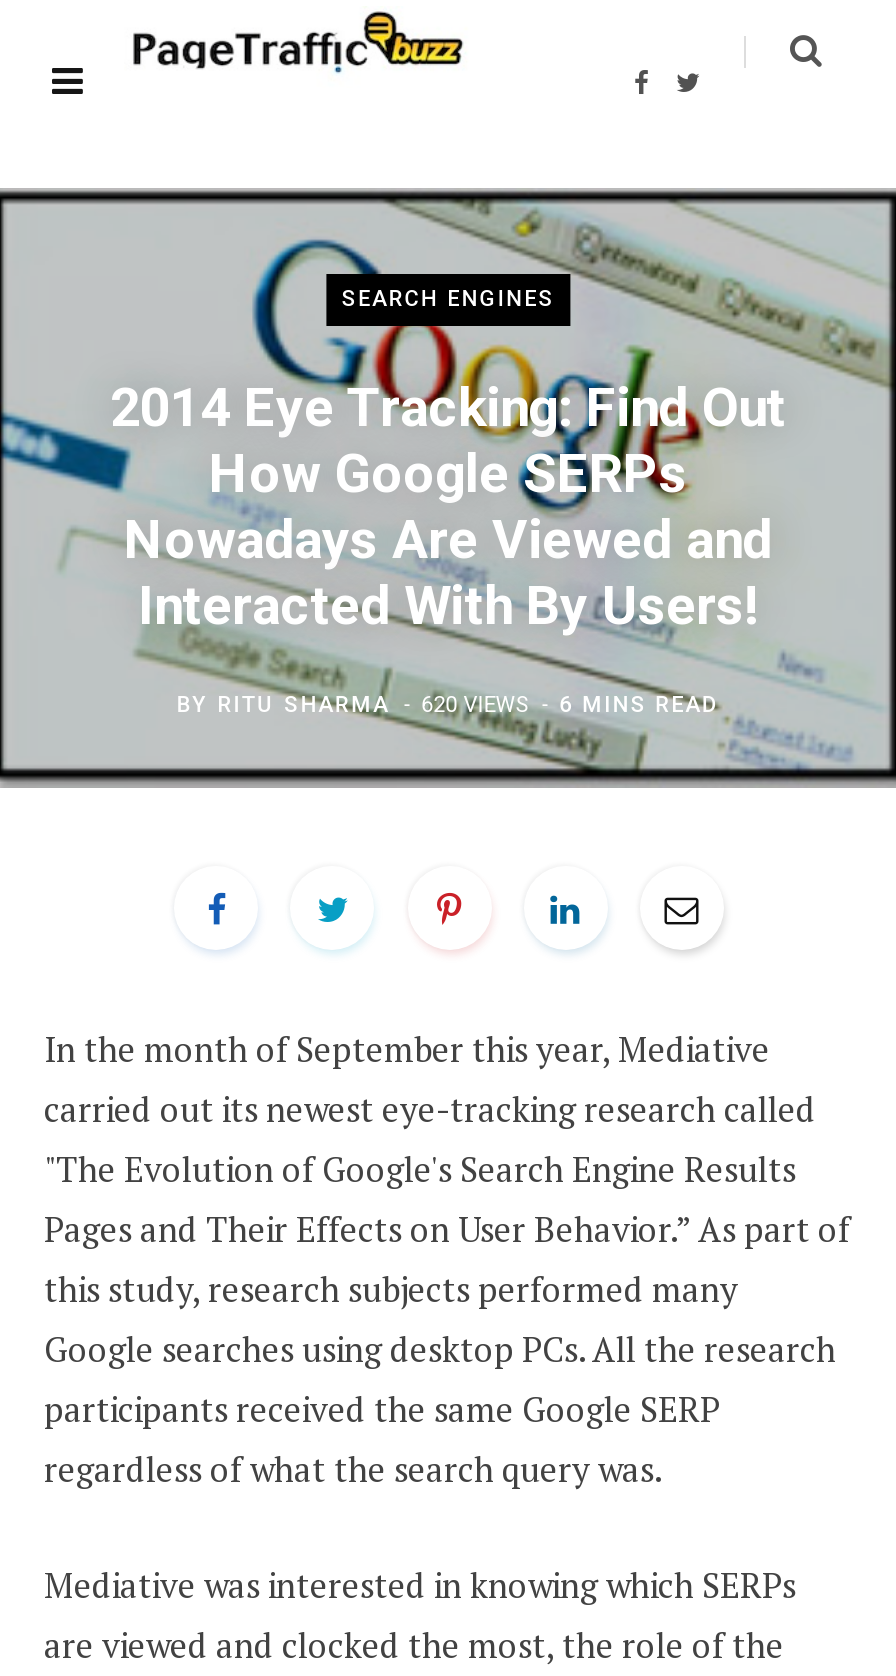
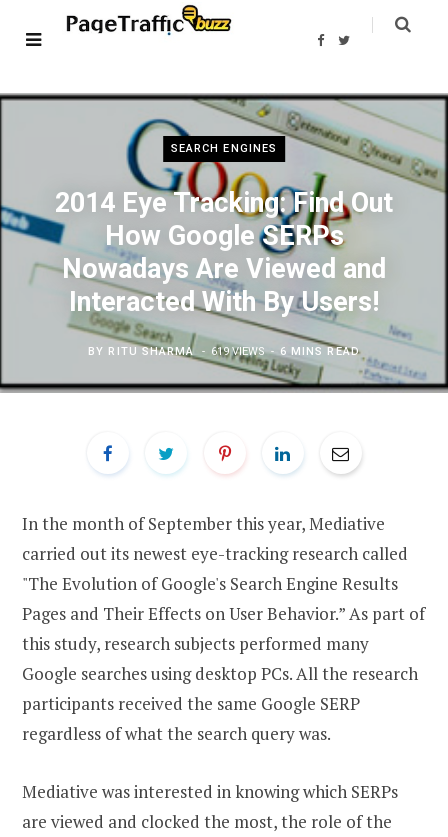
- BY RITU SHARMA 620 VIEWS 6 MINS READ
+ BY RITU SHARMA 619 VIEWS 6 MINS READ
